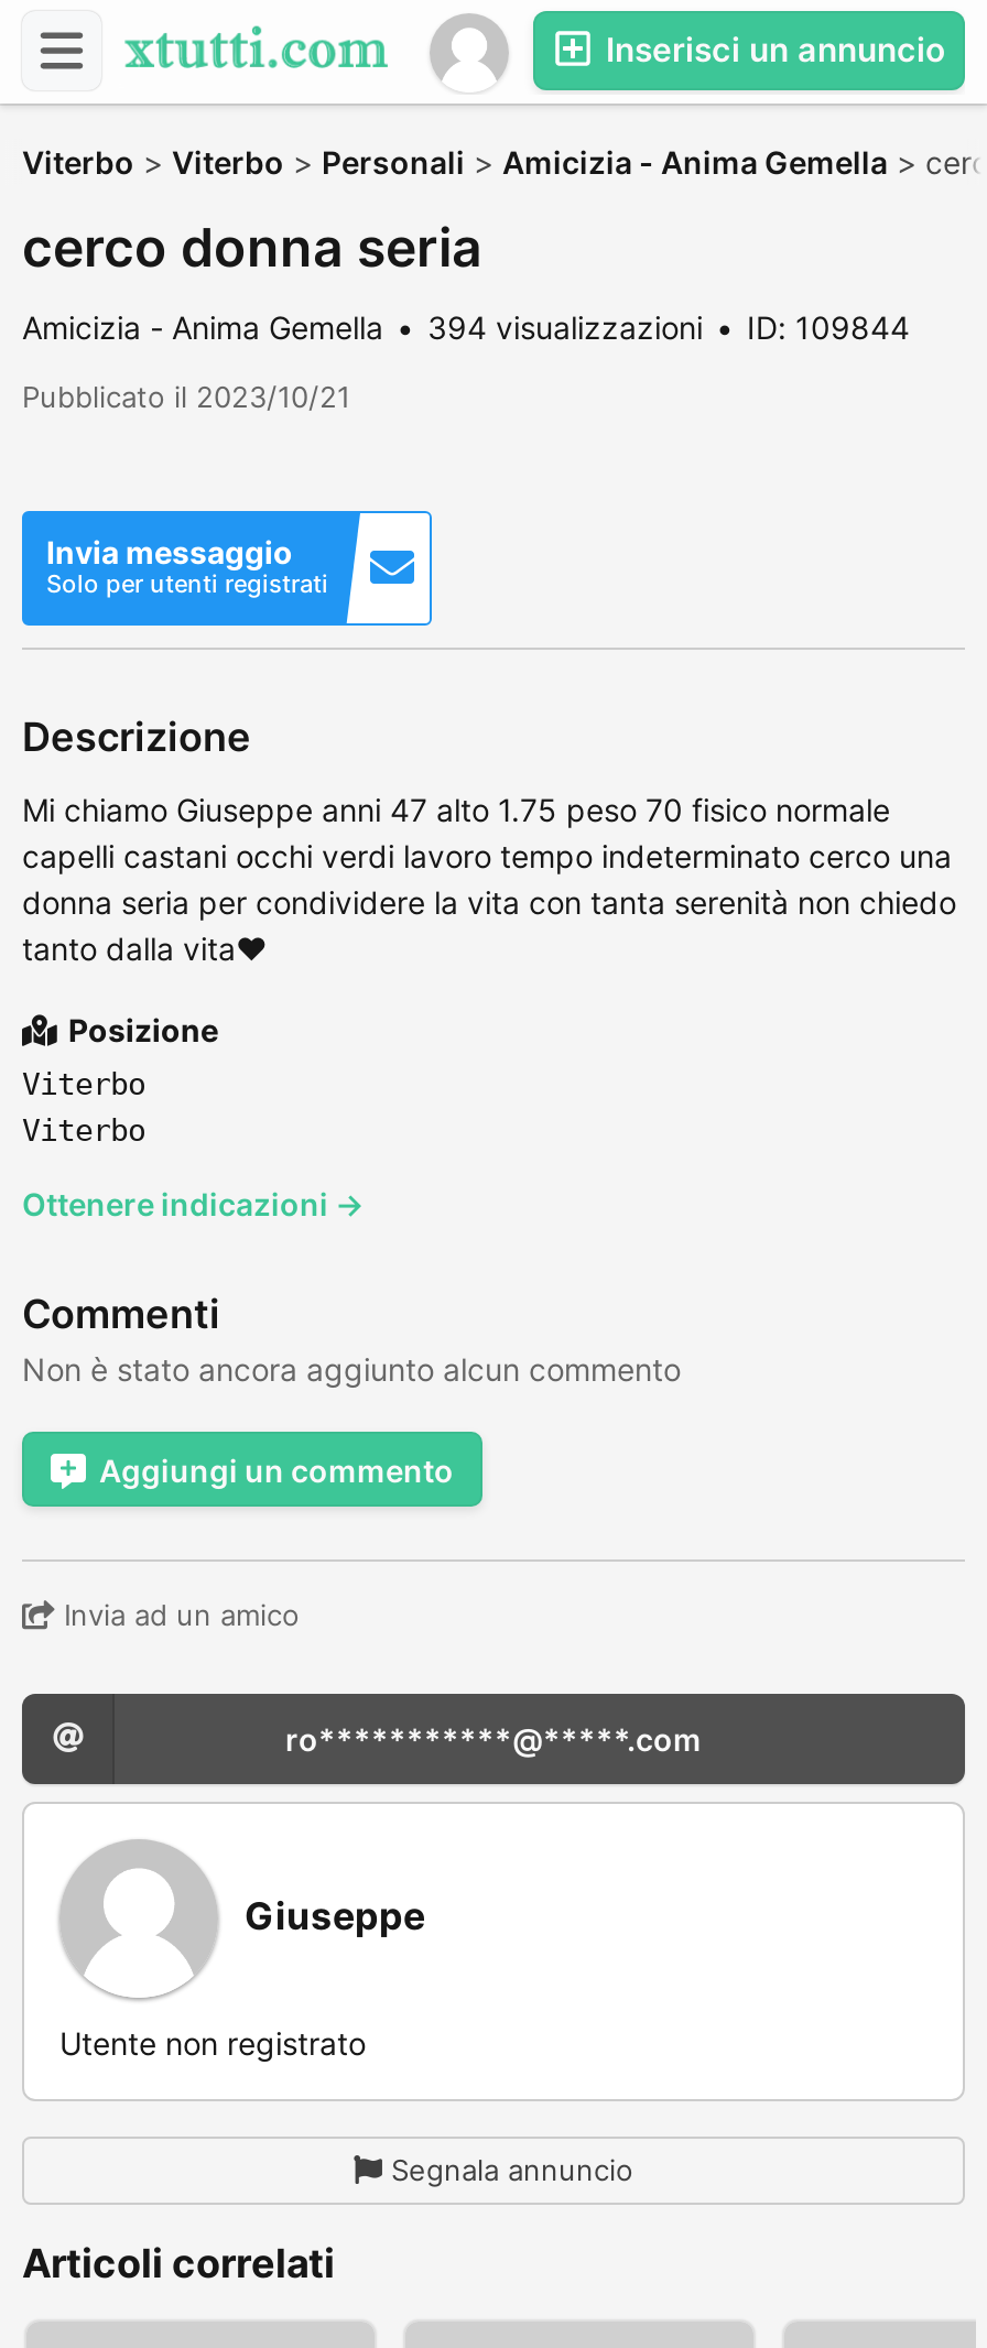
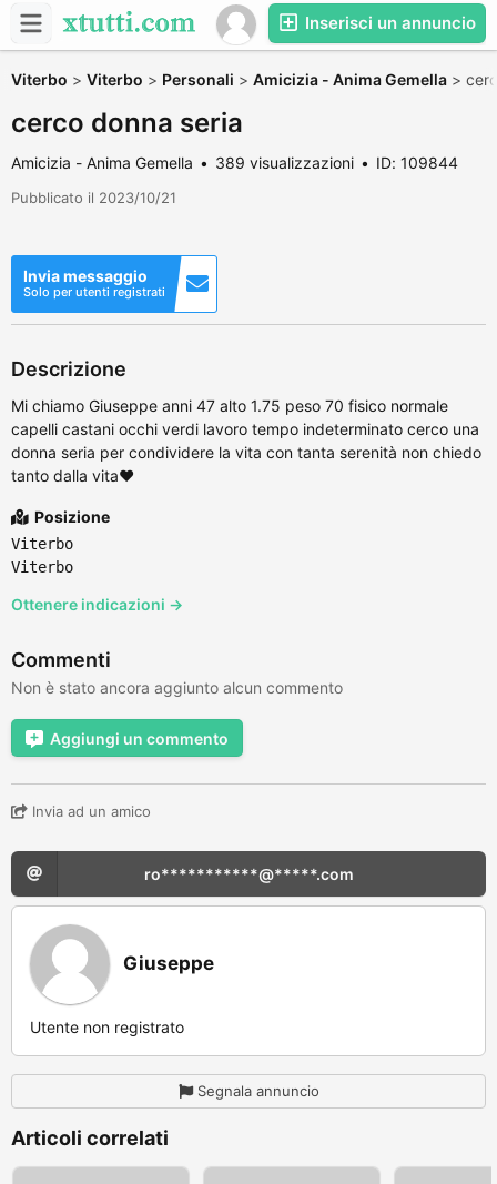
- 394 visualizzazioni
+ 389 visualizzazioni
